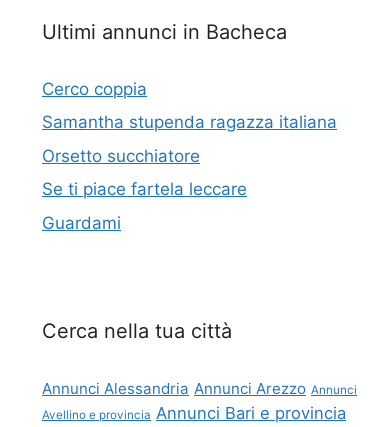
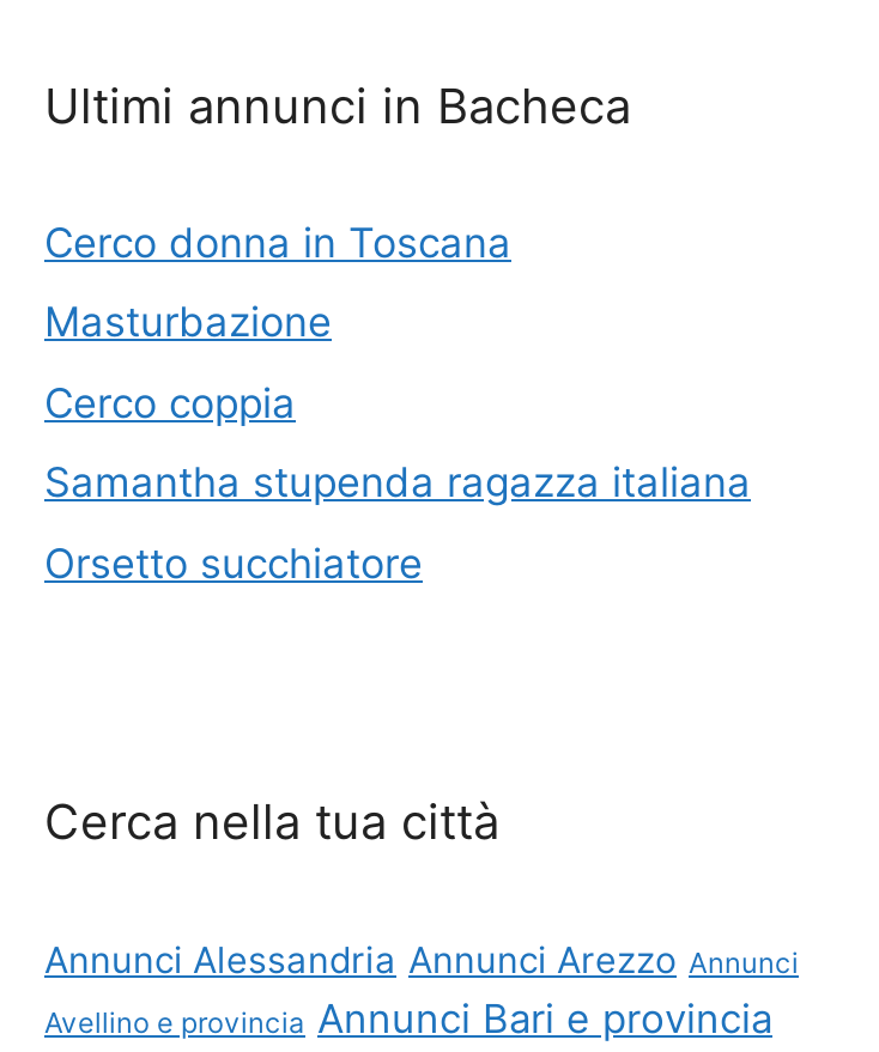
+ Cerco donna in Toscana
+ Masturbazione

moved down: Cerco coppia | Samantha stupenda ragazza italiana | Orsetto succhiatore

- Se ti piace fartela leccare
- Guardami
